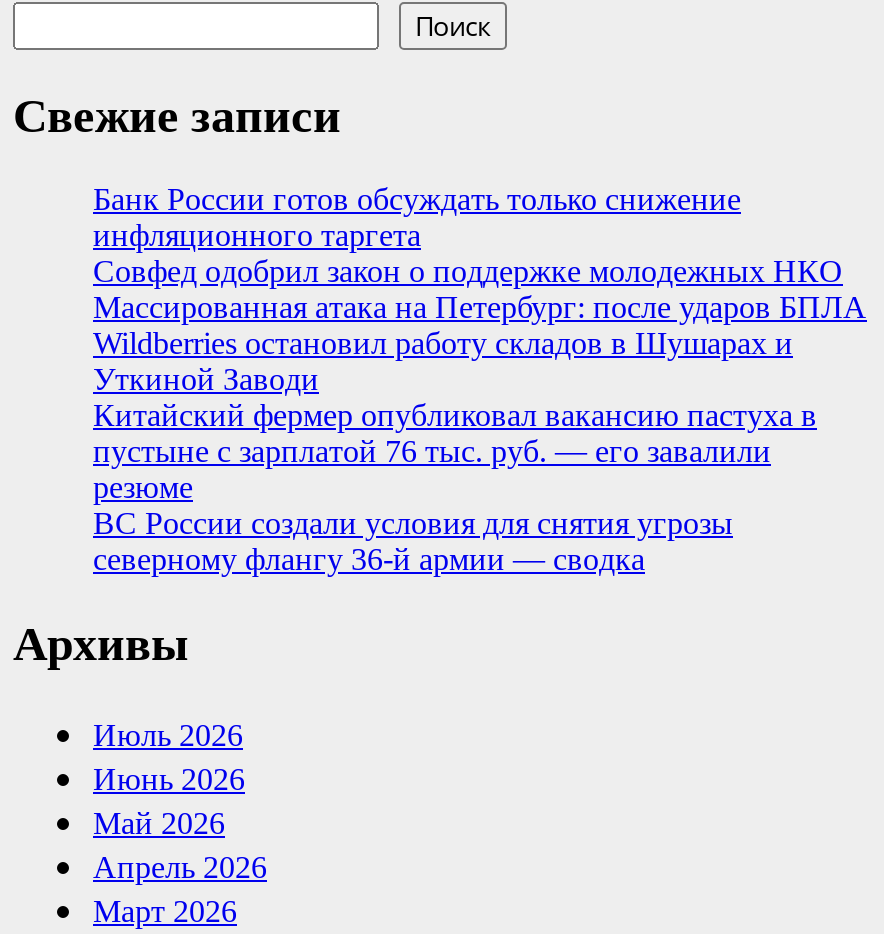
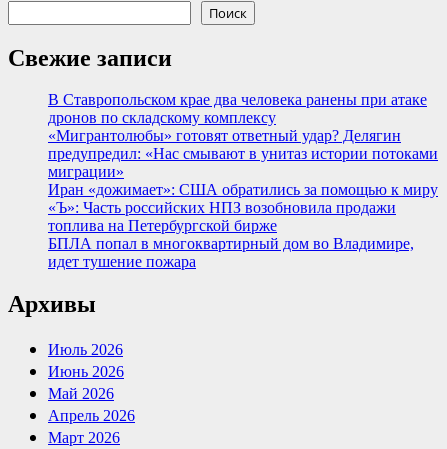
- Банк России готов обсуждать только снижение
- инфляционного таргета
- Совфед одобрил закон о поддержке молодежных НКО
- Массированная атака на Петербург: после ударов БПЛА
- Wildberries остановил работу складов в Шушарах и
- Уткиной Заводи
- Китайский фермер опубликовал вакансию пастуха в
- пустыне с зарплатой 76 тыс. руб. — его завалили
- резюме
- ВС России создали условия для снятия угрозы
- северному флангу 36-й армии — сводка
+ В Ставропольском крае два человека ранены при атаке
+ дронов по складскому комплексу
+ «Мигрантолюбы» готовят ответный удар? Делягин
+ предупредил: «Нас смывают в унитаз истории потоками
+ миграции»
+ Иран «дожимает»: США обратились за помощью к миру
+ «Ъ»: Часть российских НПЗ возобновила продажи
+ топлива на Петербургской бирже
+ БПЛА попал в многоквартирный дом во Владимире,
+ идет тушение пожара
